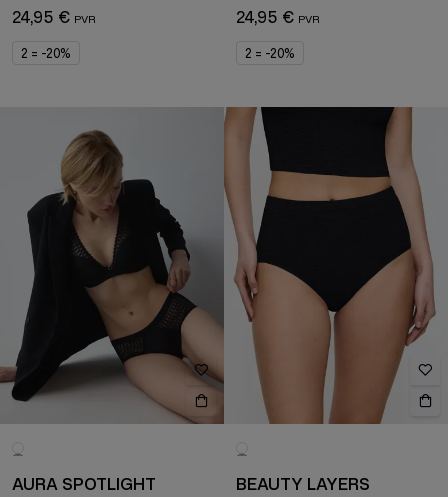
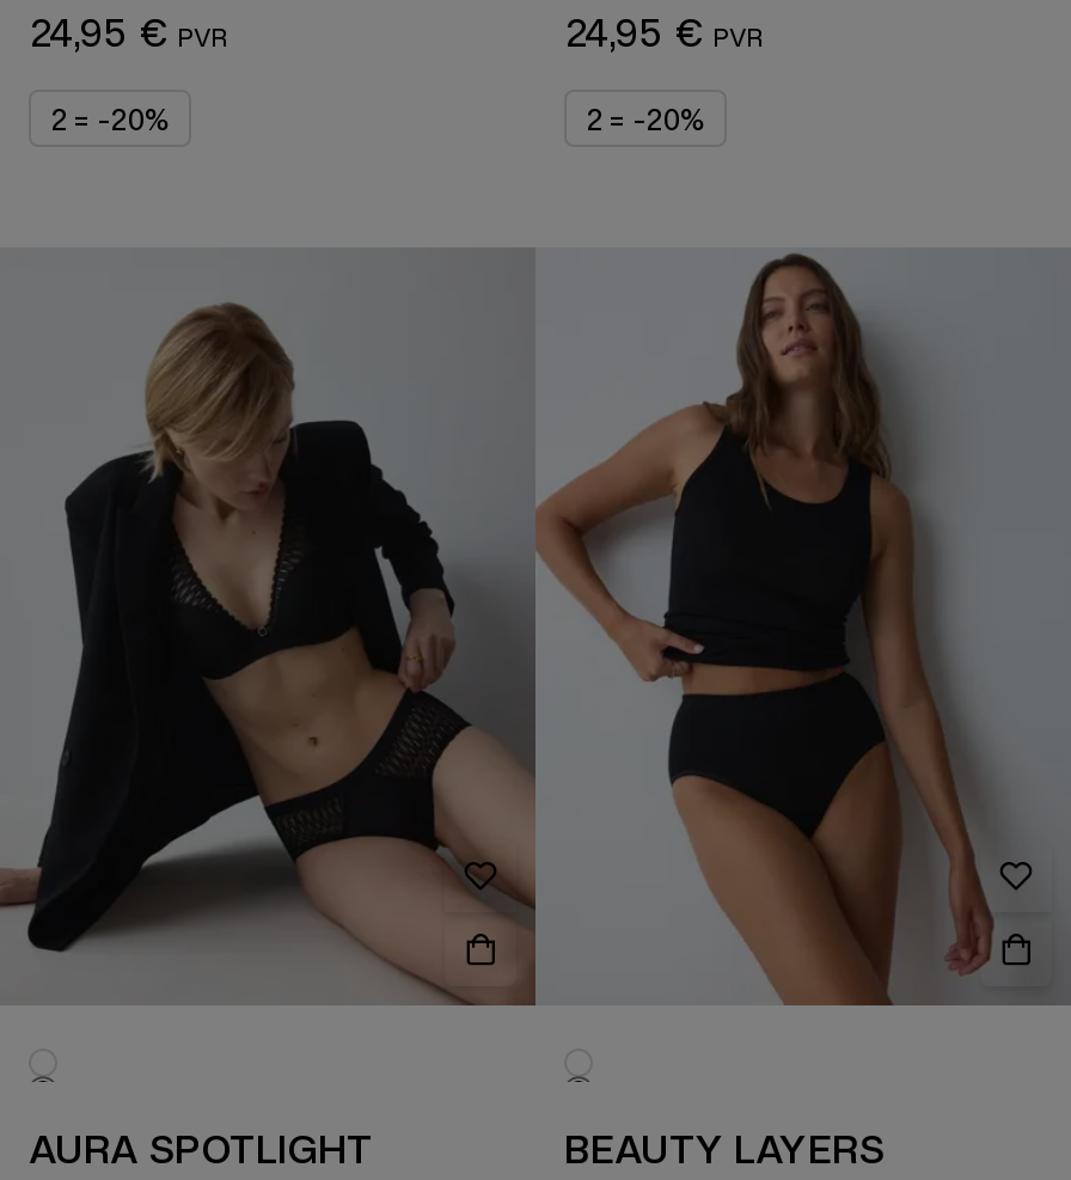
- [image]
+ [image]
